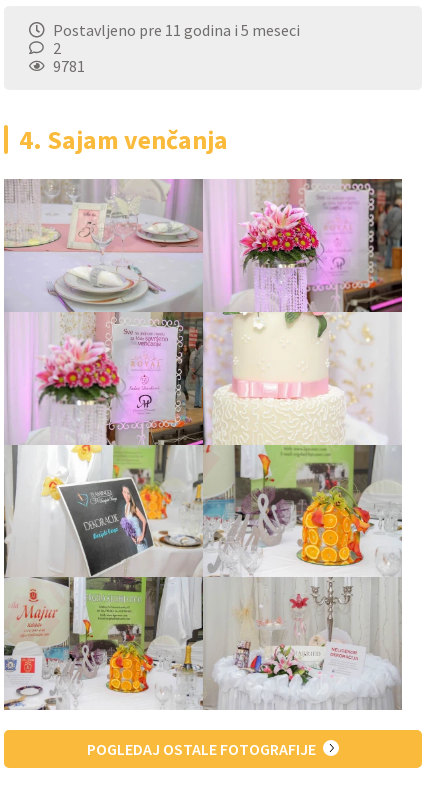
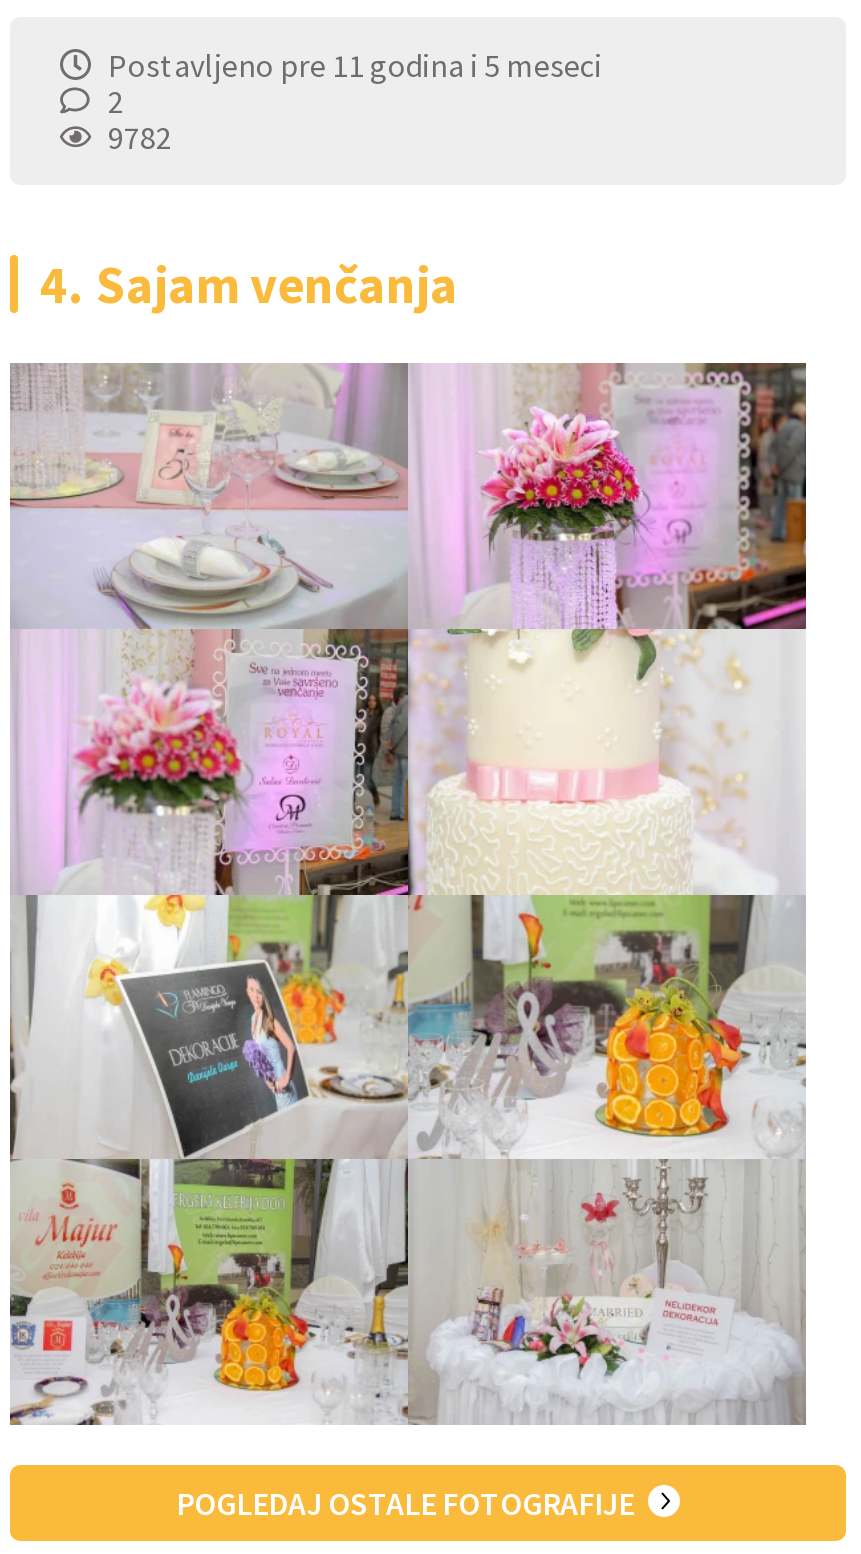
- 9781
+ 9782
